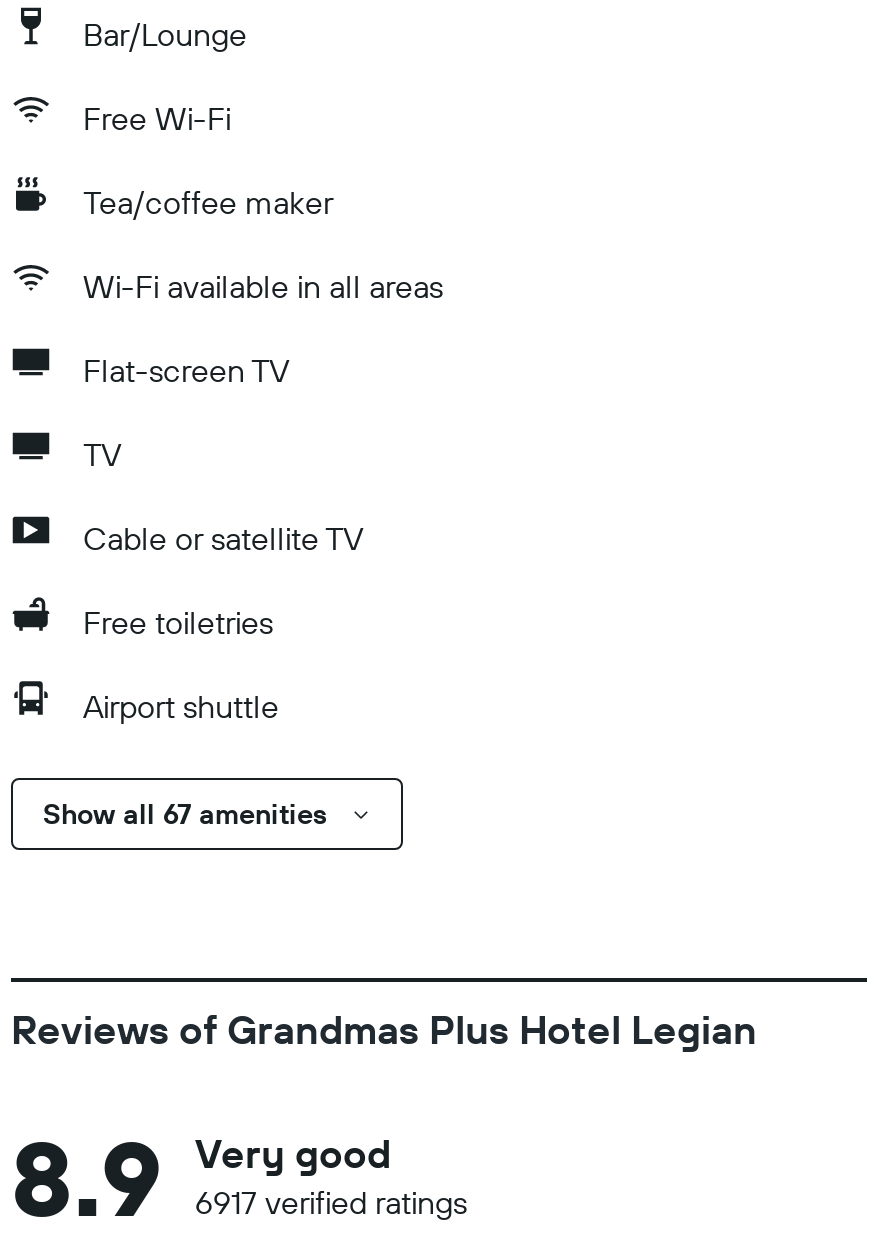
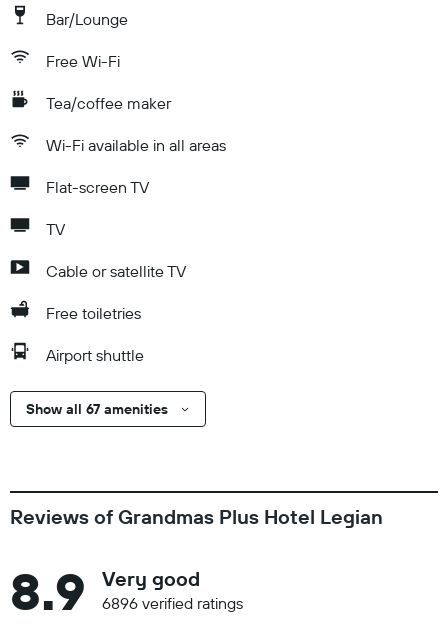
- 6917 verified ratings
+ 6896 verified ratings
